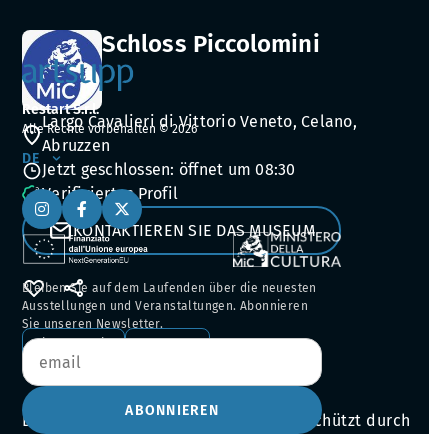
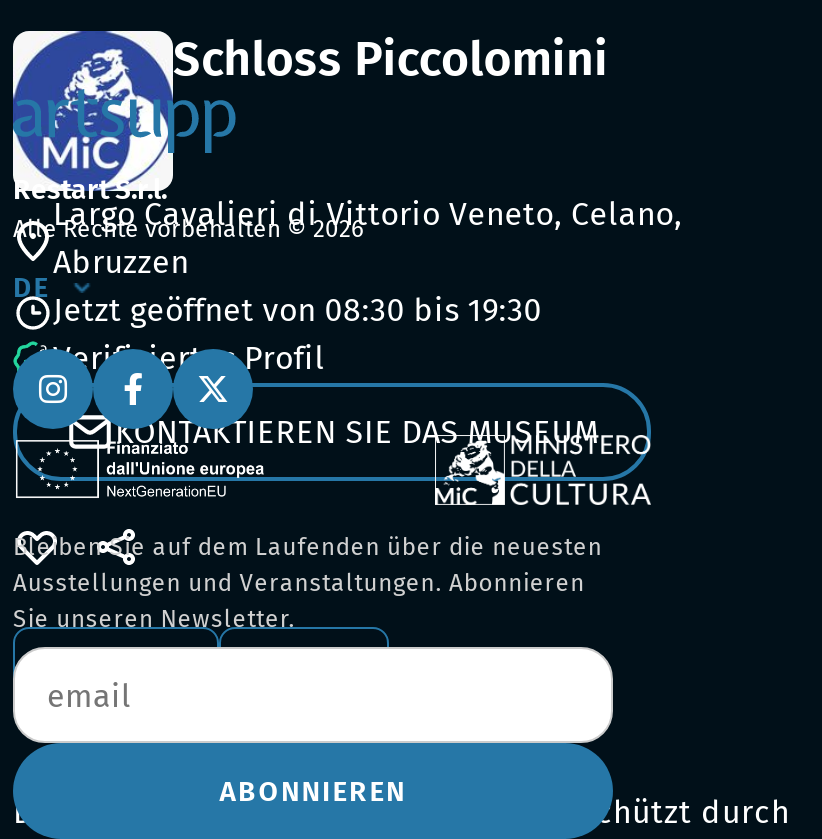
- Jetzt geschlossen: öffnet um 08:30
+ Jetzt geöffnet von 08:30 bis 19:30
